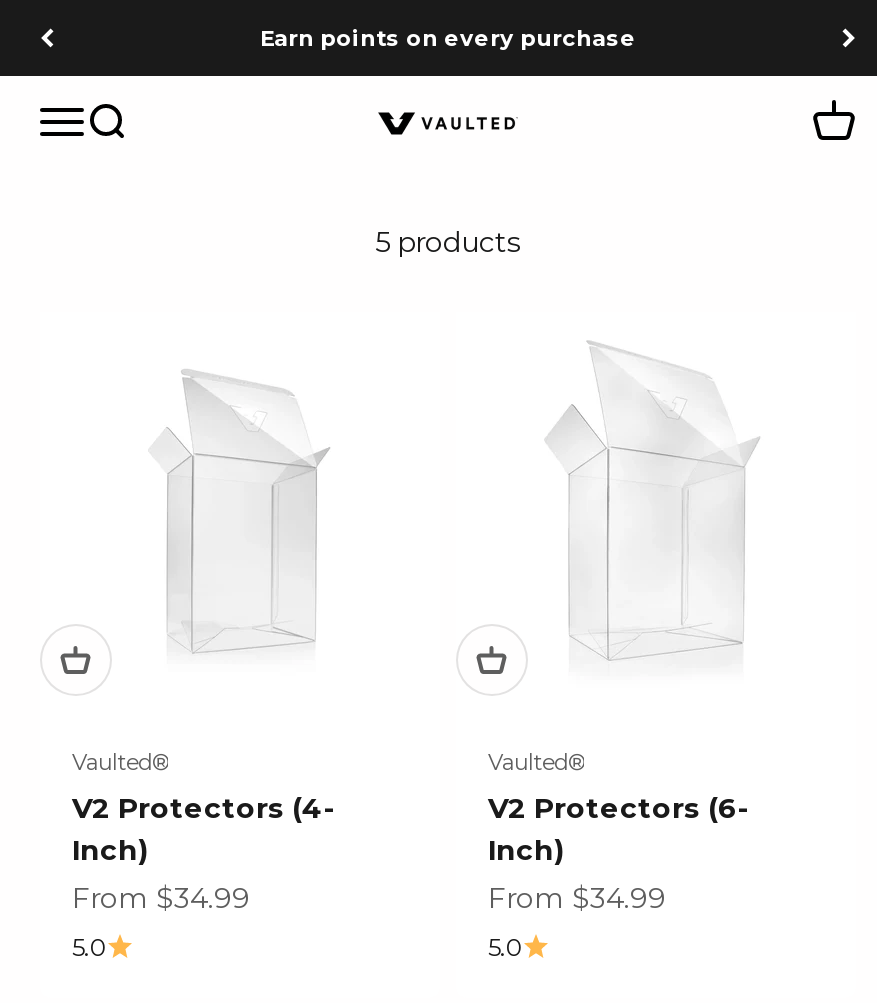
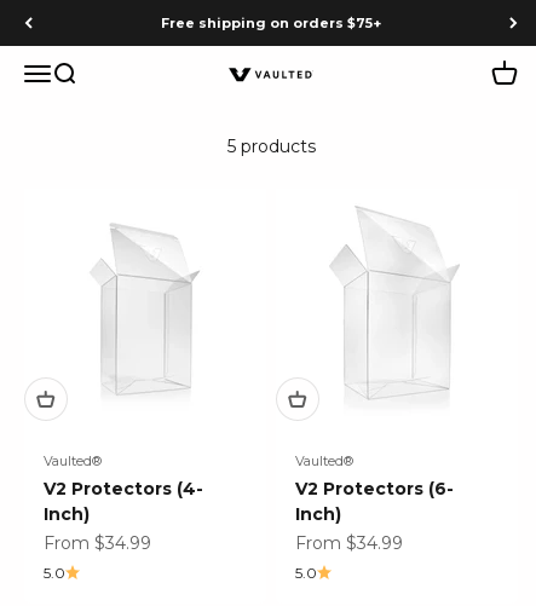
- Earn points on every purchase
+ Free shipping on orders $75+
